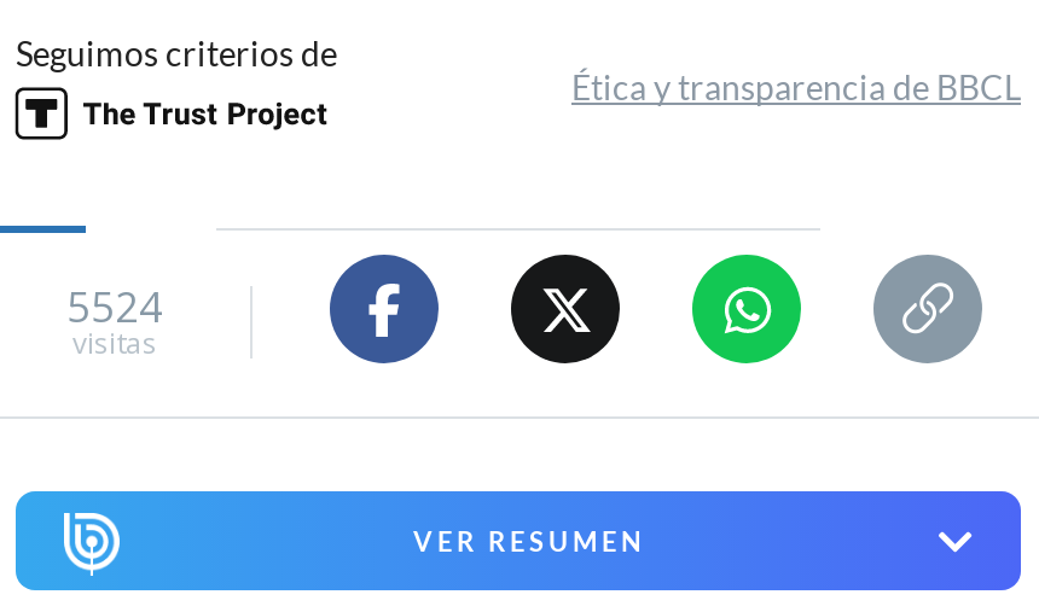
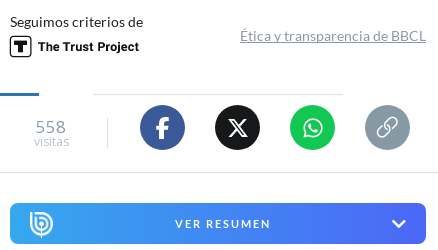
- 5524
+ 558
